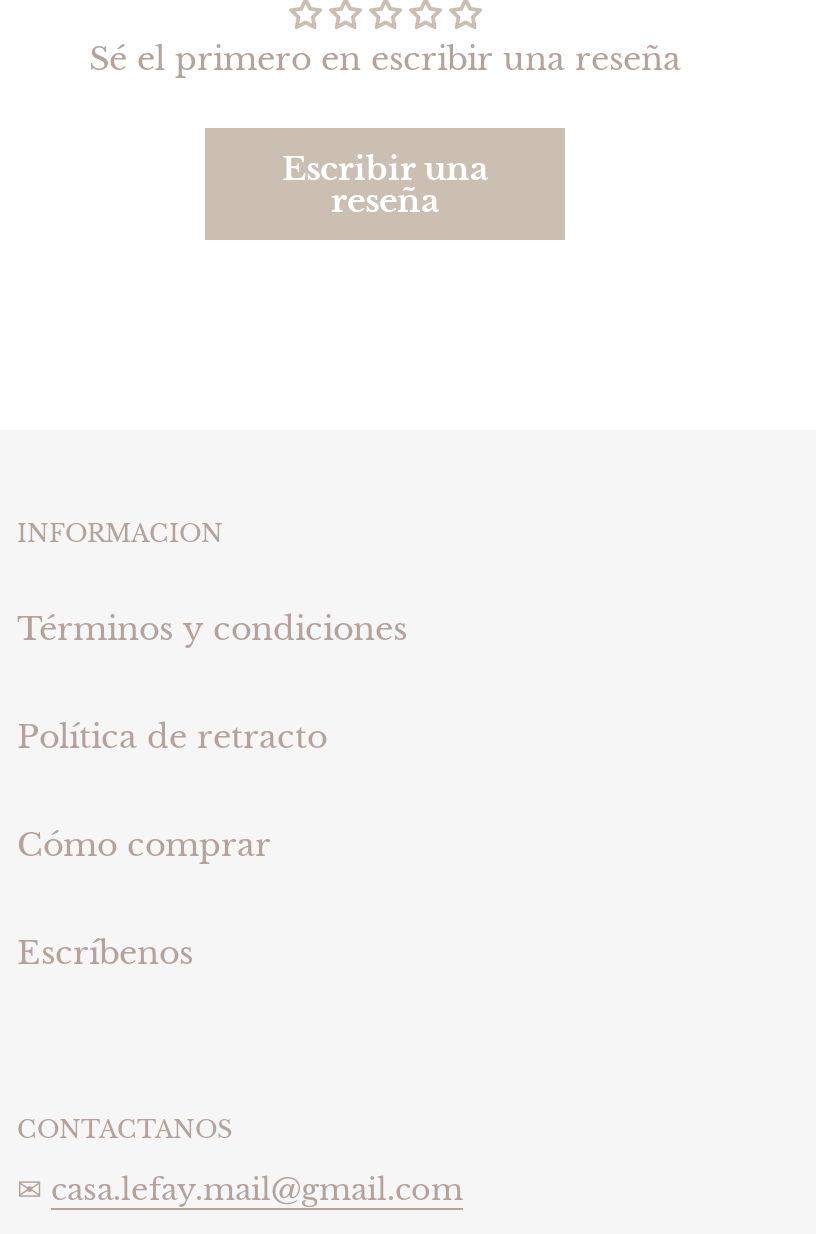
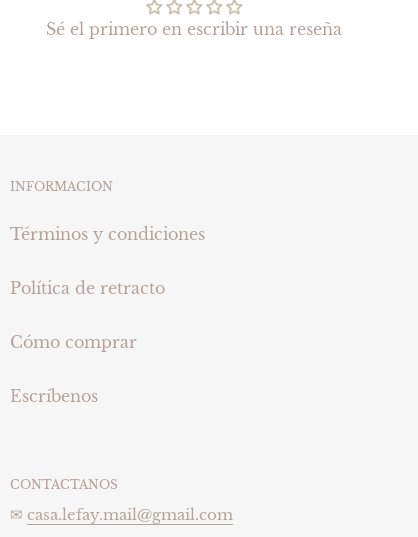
- Escribir una
- reseña
